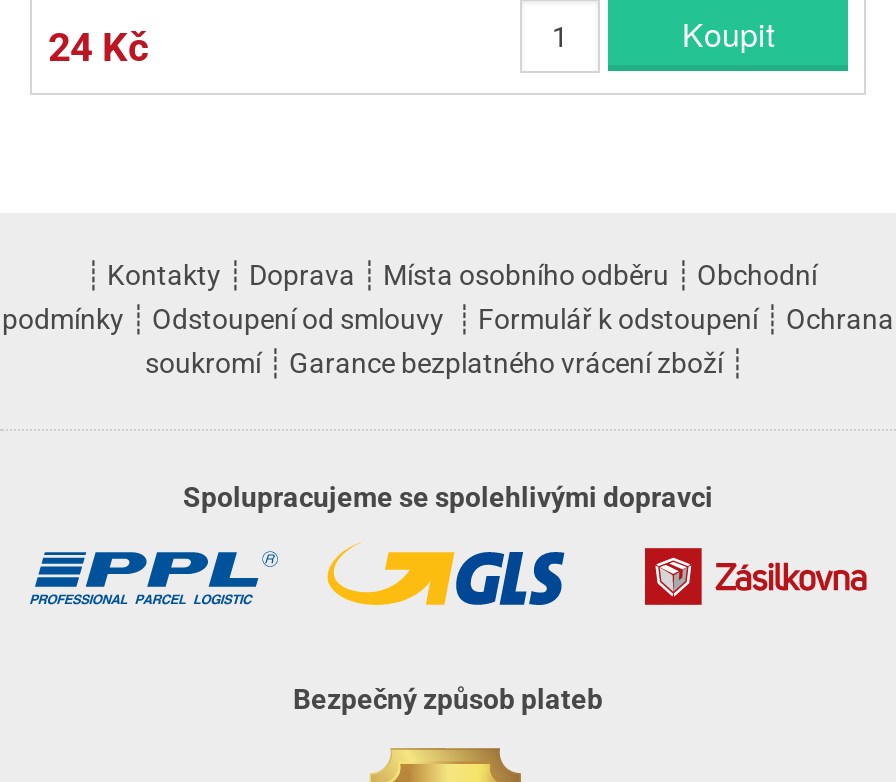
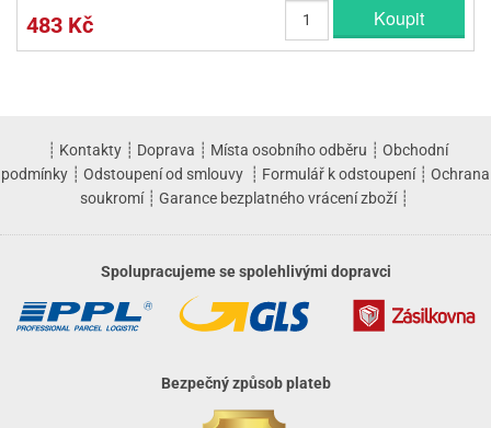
- 24 Kč
+ 483 Kč
